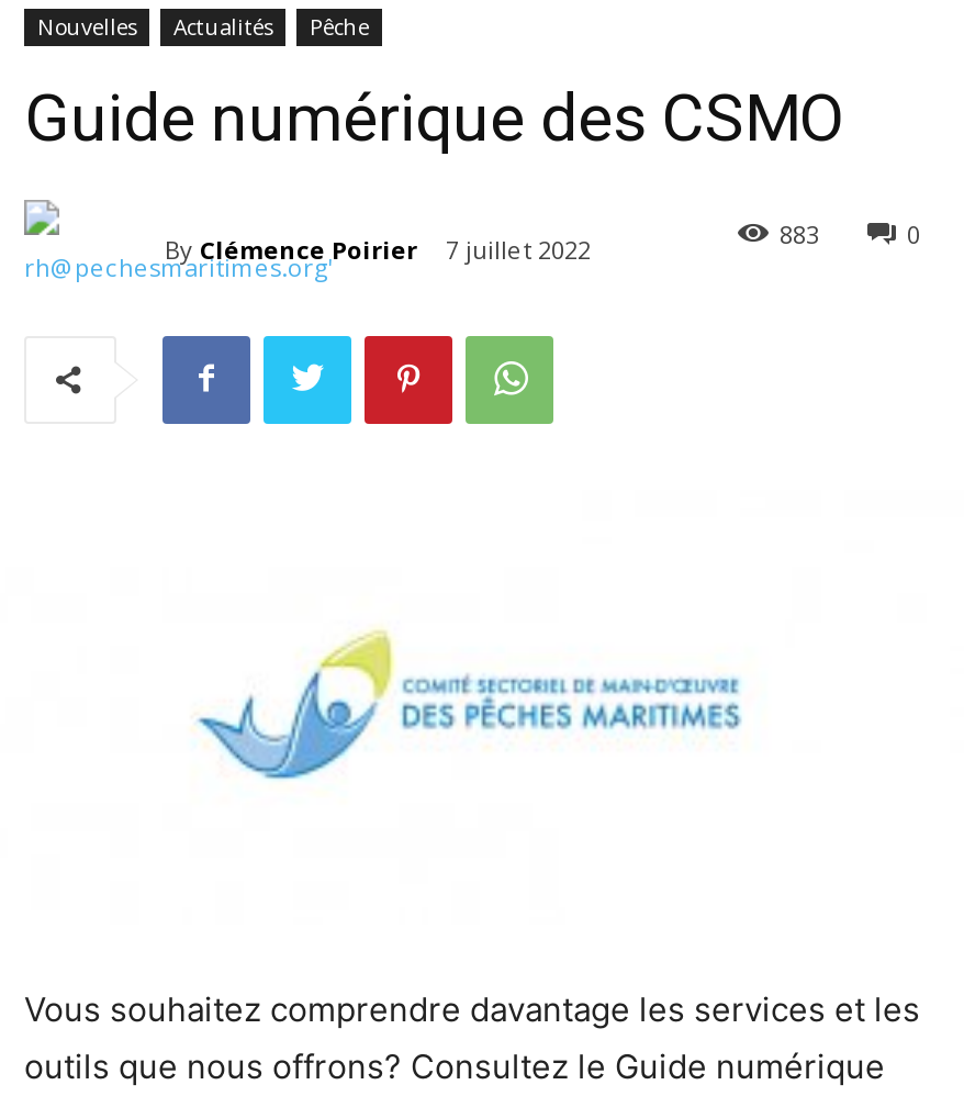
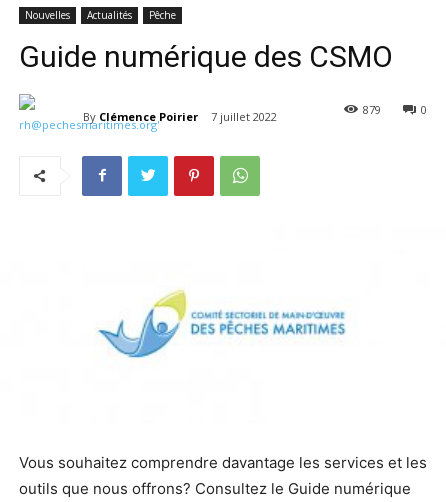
- 883
+ 879
